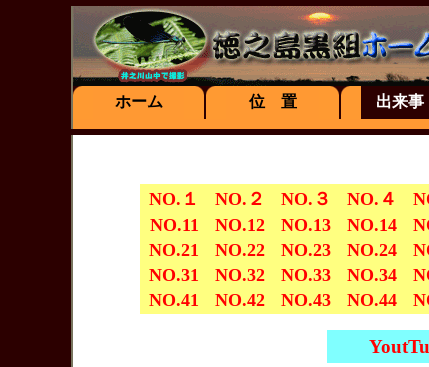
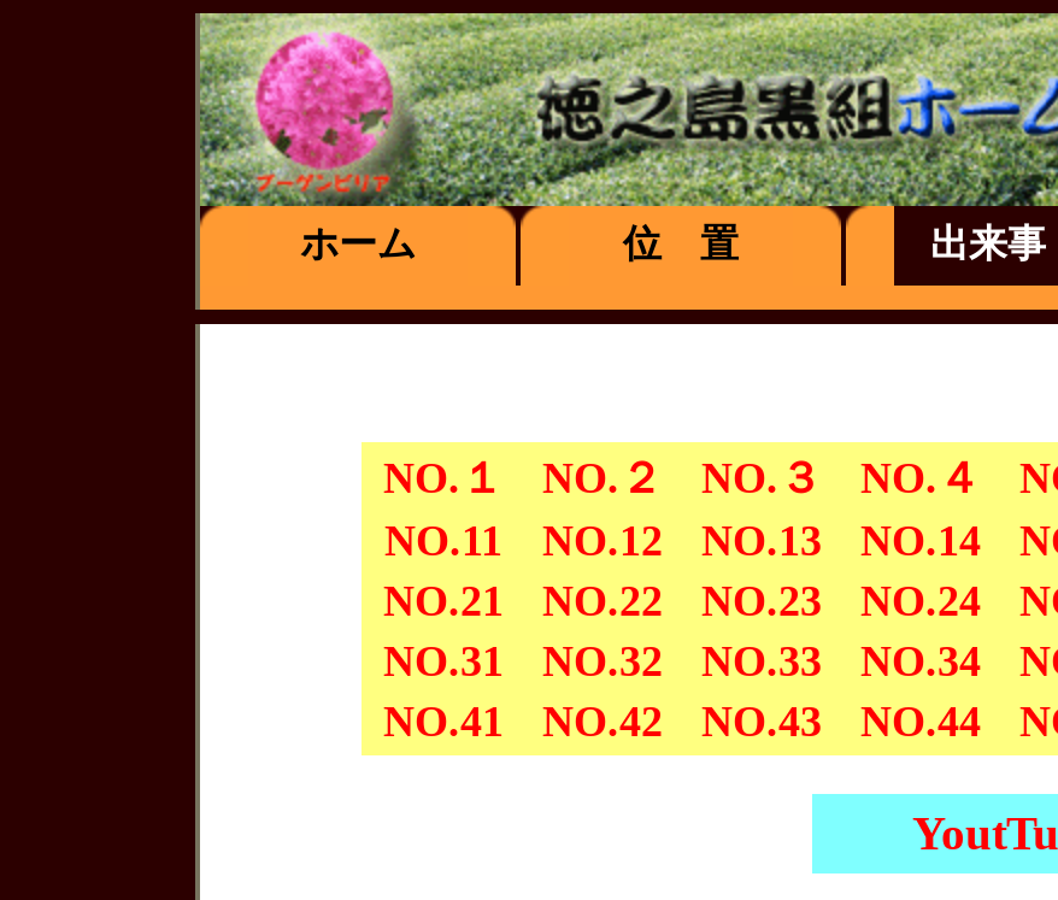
- [image]
+ [image]
